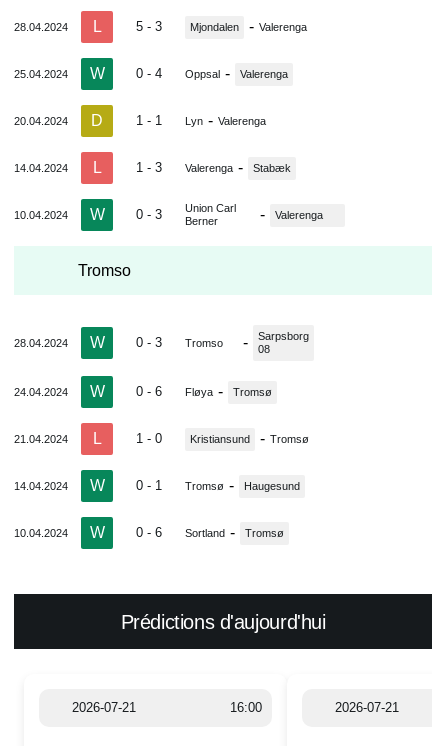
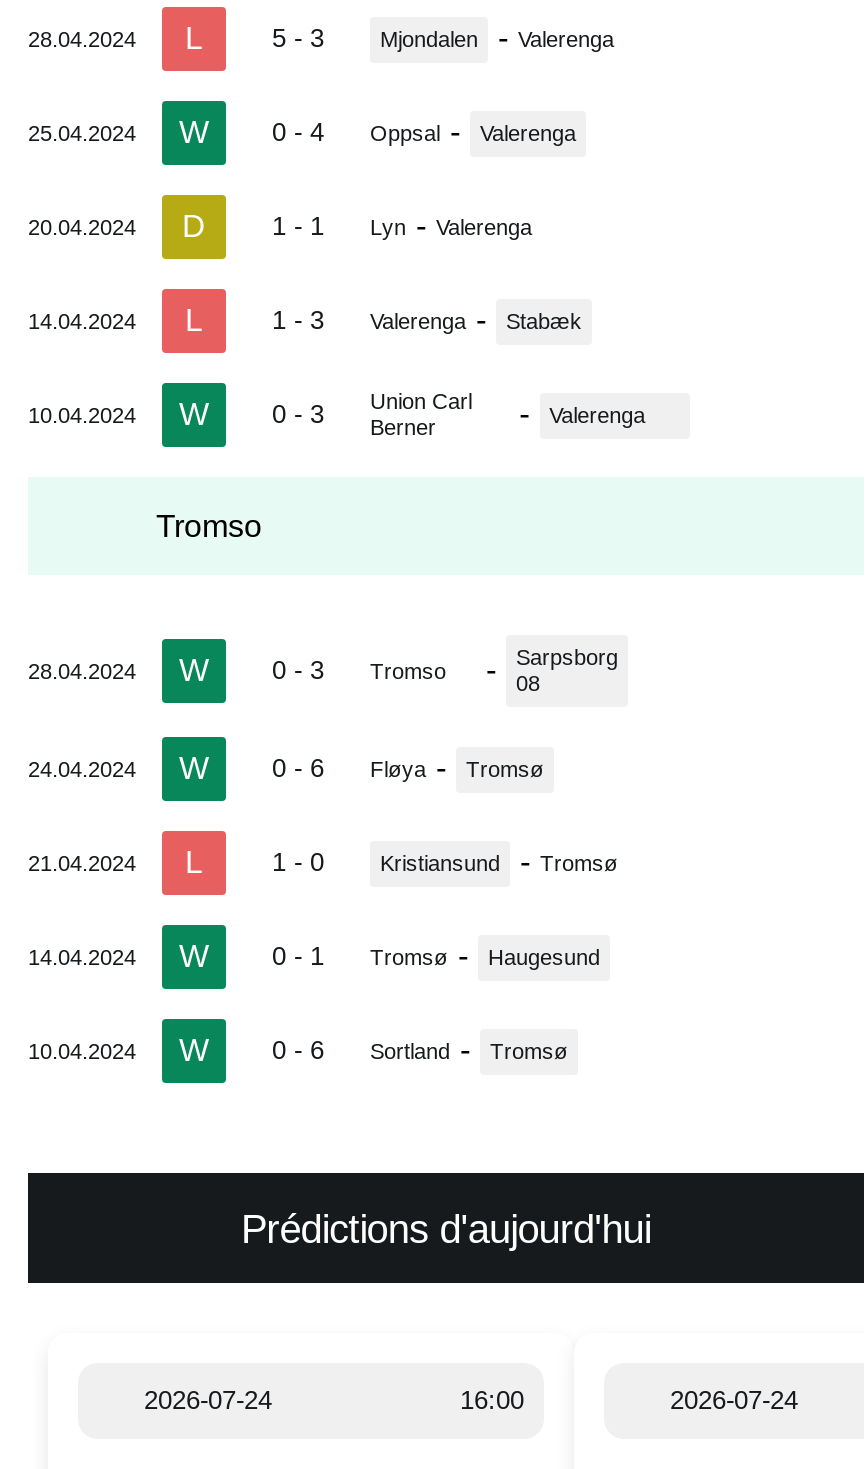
- 2026-07-21
+ 2026-07-24

- 2026-07-21
+ 2026-07-24
